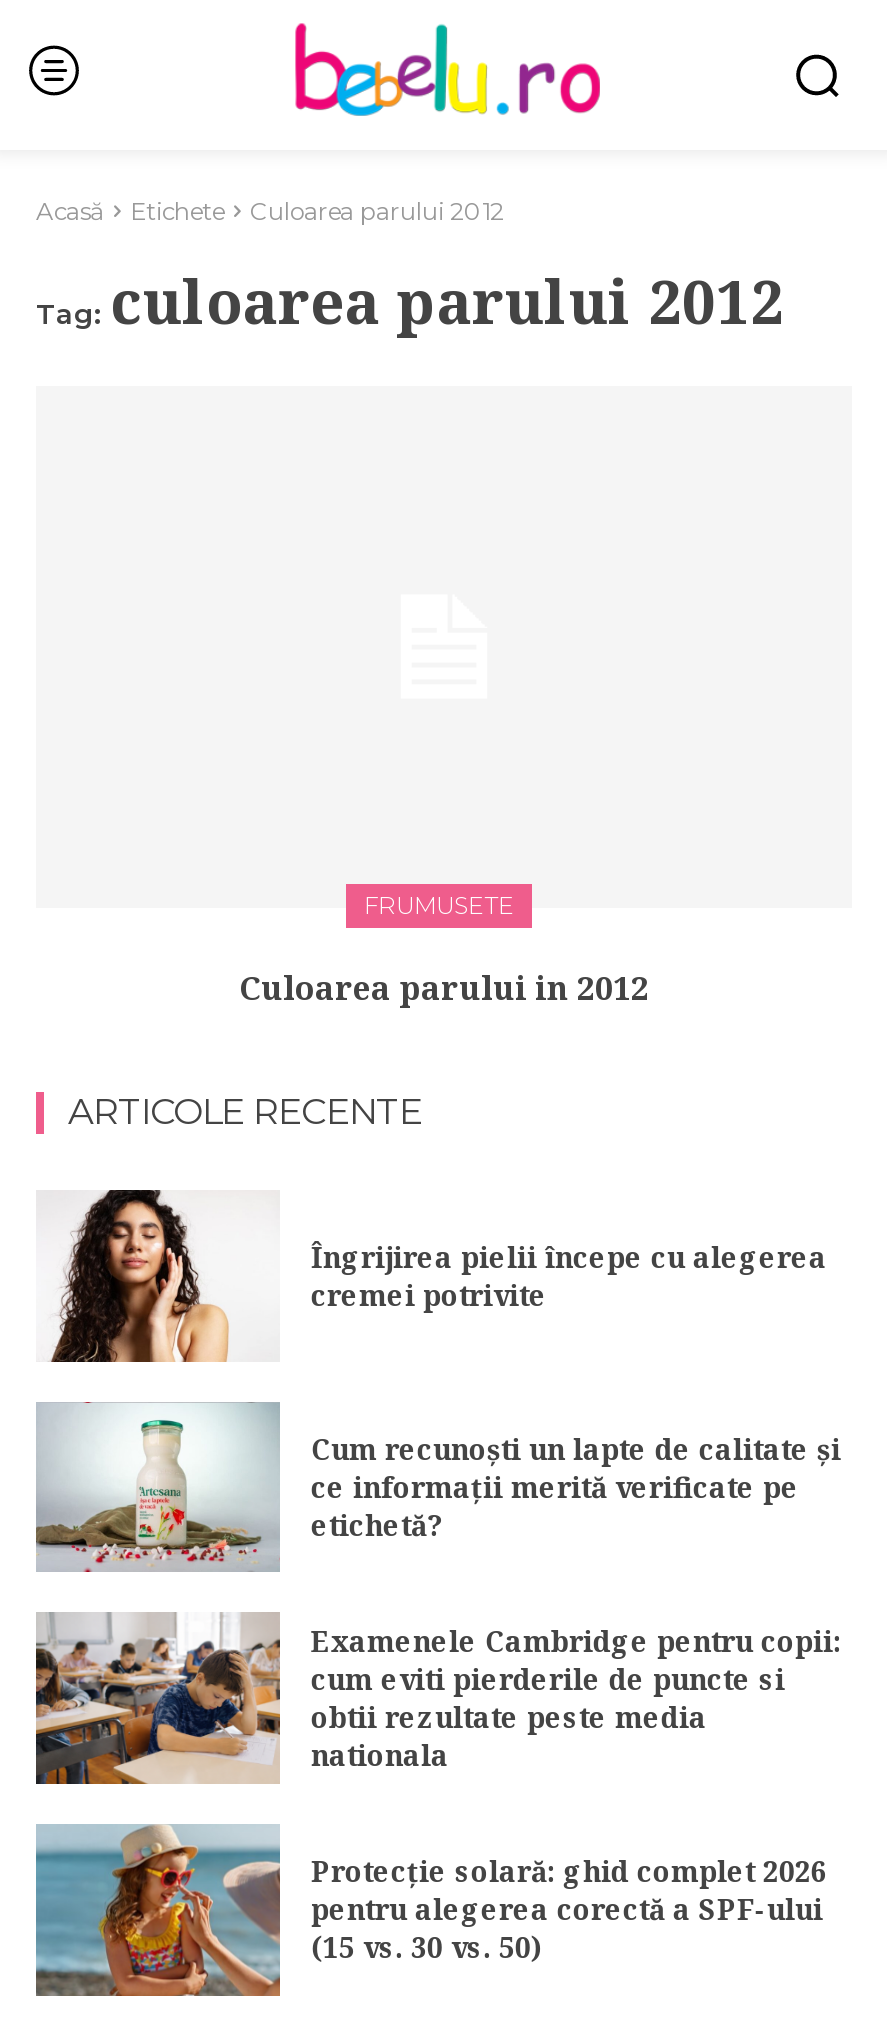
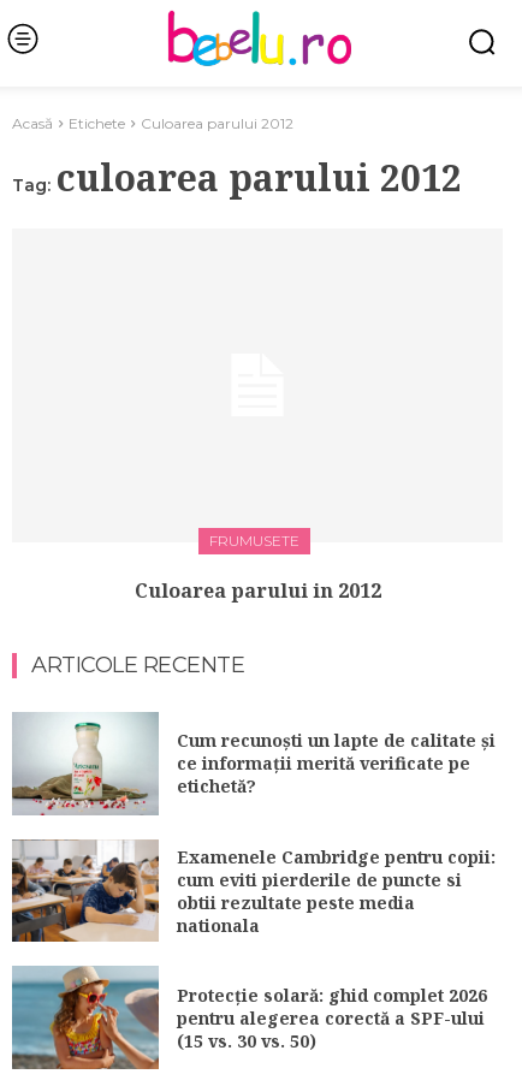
- [image]

- Îngrijirea pielii începe cu alegerea
- cremei potrivite
